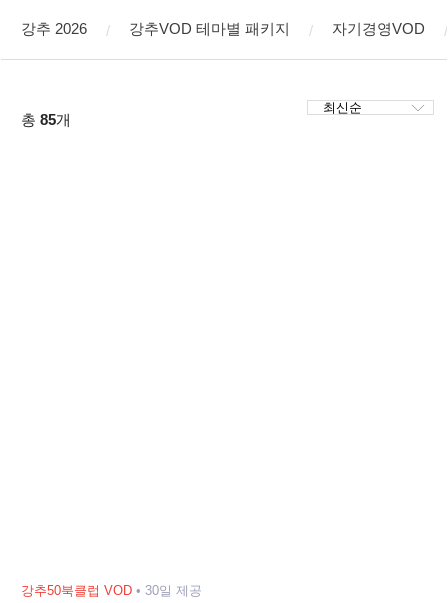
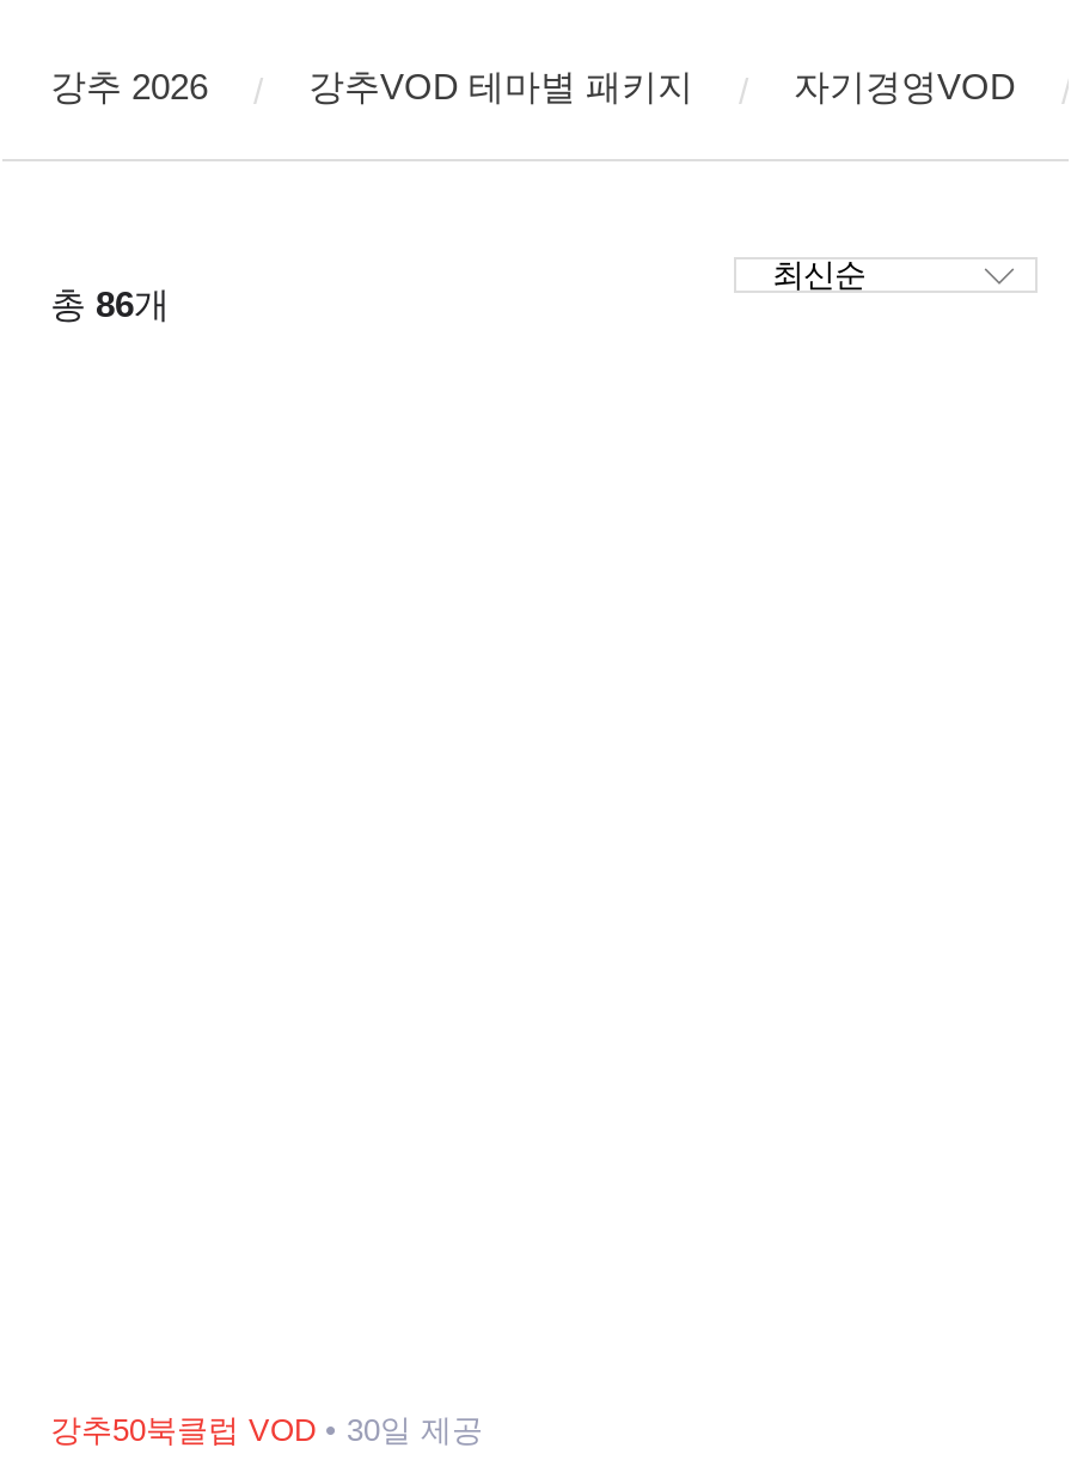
- 총 85개
+ 총 86개
